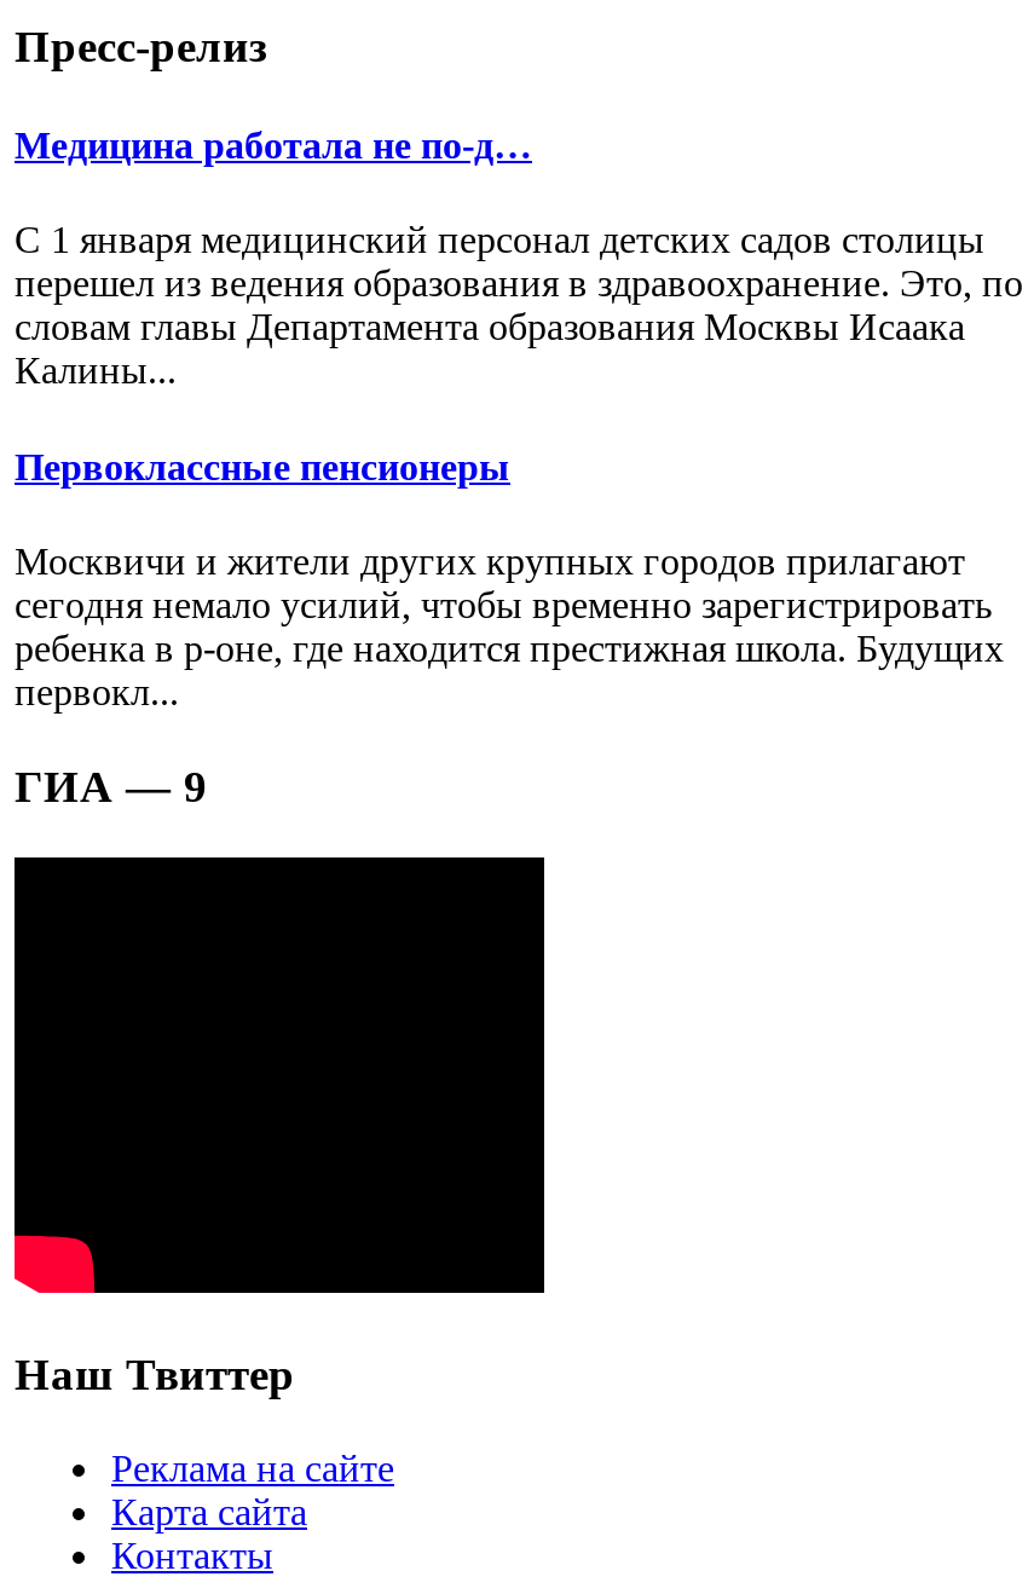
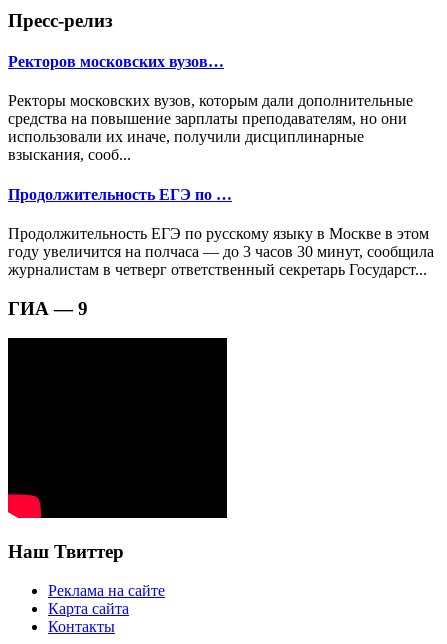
- Медицина работала не по-д…
+ Ректоров московских вузов…

- С 1 января медицинский персонал детских садов столицы
- перешел из ведения образования в здравоохранение. Это, по
- словам главы Департамента образования Москвы Исаака
- Калины...
+ Ректоры московских вузов, которым дали дополнительные
+ средства на повышение зарплаты преподавателям, но они
+ использовали их иначе, получили дисциплинарные
+ взыскания, сооб...

- Первоклассные пенсионеры
+ Продолжительность ЕГЭ по …

- Москвичи и жители других крупных городов прилагают
- сегодня немало усилий, чтобы временно зарегистрировать
- ребенка в р-оне, где находится престижная школа. Будущих
- первокл...
+ Продолжительность ЕГЭ по русскому языку в Москве в этом
+ году увеличится на полчаса — до 3 часов 30 минут, сообщила
+ журналистам в четверг ответственный секретарь Государст...
